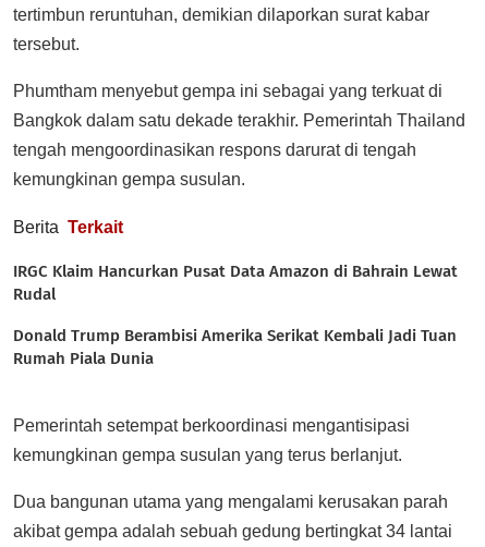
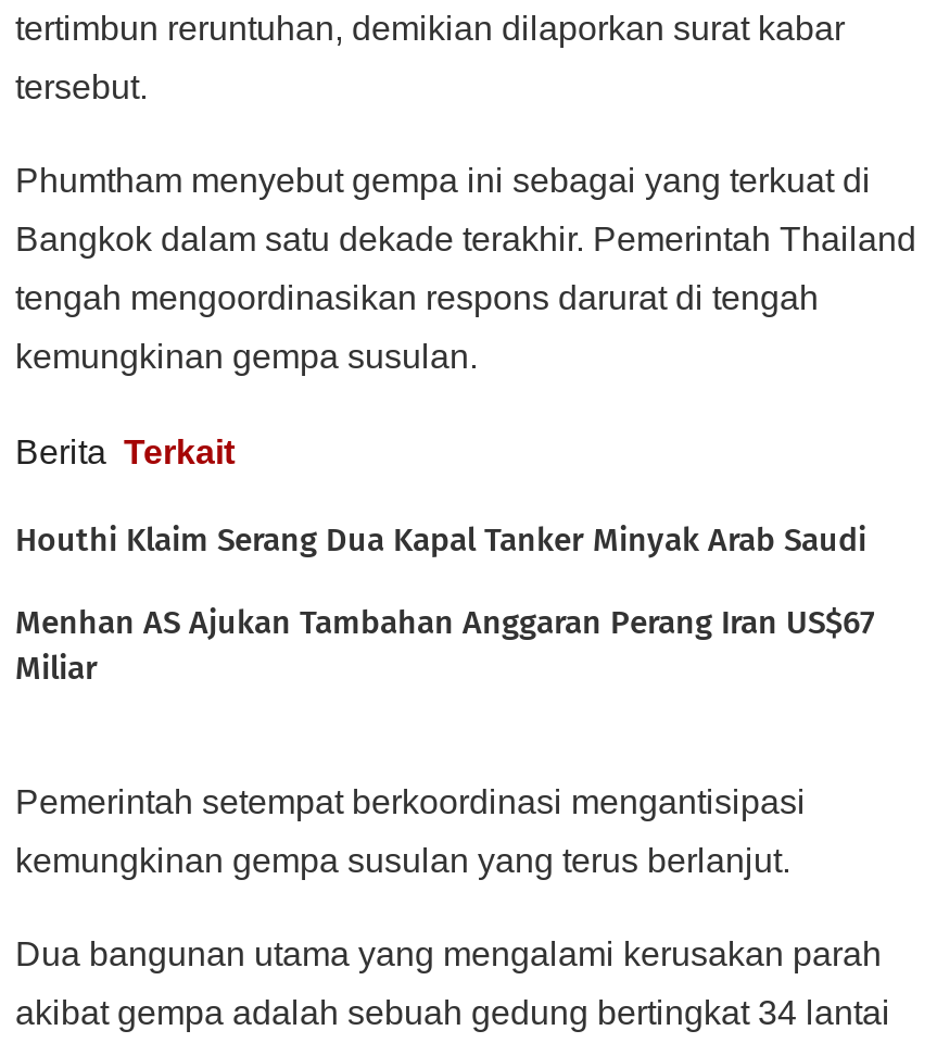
- IRGC Klaim Hancurkan Pusat Data Amazon di Bahrain Lewat
- Rudal
+ Houthi Klaim Serang Dua Kapal Tanker Minyak Arab Saudi

- Donald Trump Berambisi Amerika Serikat Kembali Jadi Tuan
- Rumah Piala Dunia
+ Menhan AS Ajukan Tambahan Anggaran Perang Iran US$67
+ Miliar
